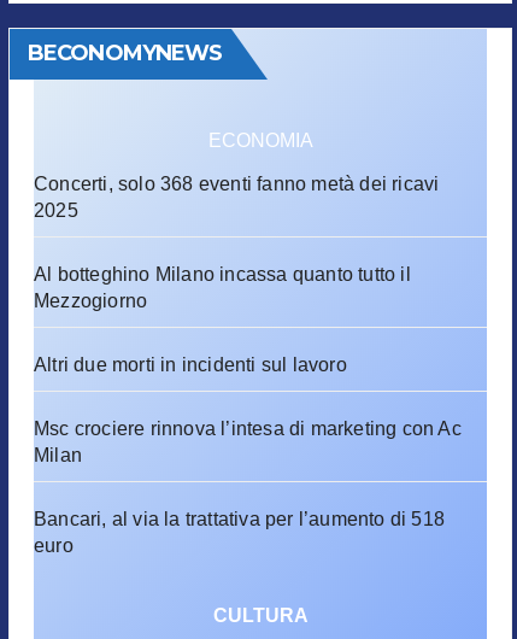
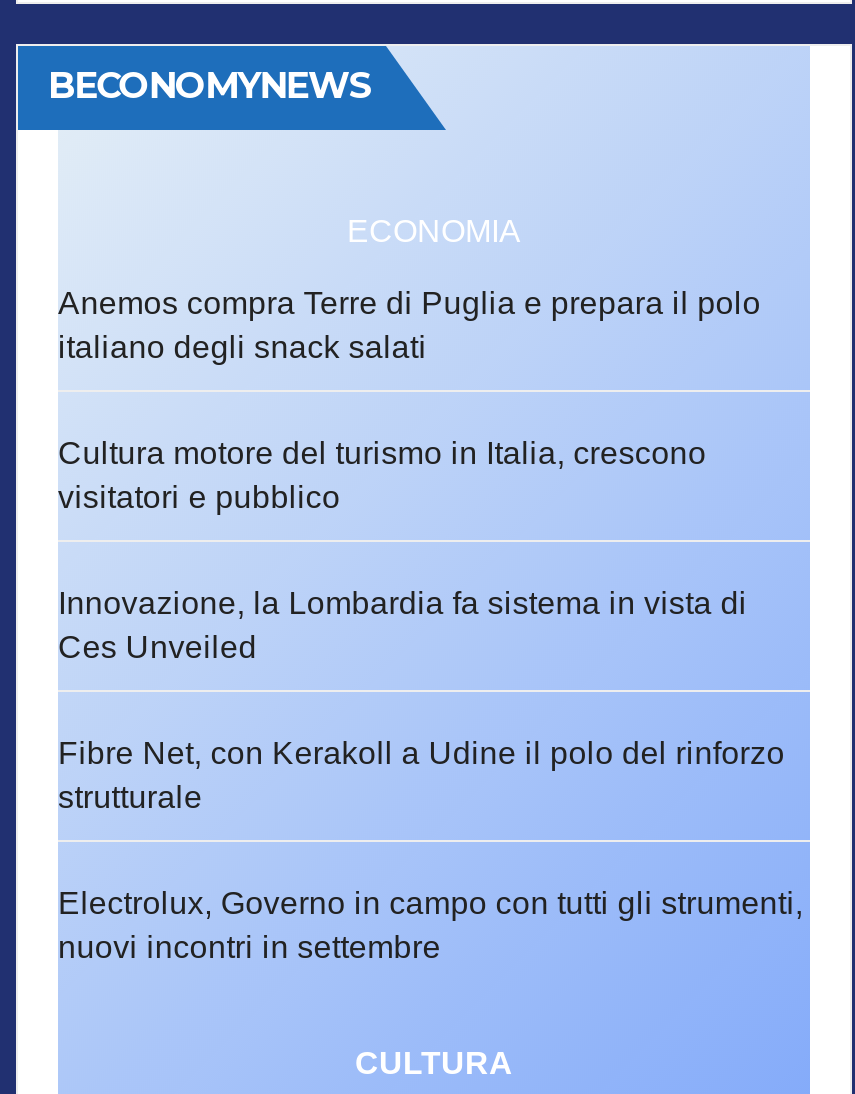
- Concerti, solo 368 eventi fanno metà dei ricavi
- 2025
+ Anemos compra Terre di Puglia e prepara il polo
+ italiano degli snack salati

- Al botteghino Milano incassa quanto tutto il
- Mezzogiorno
+ Cultura motore del turismo in Italia, crescono
+ visitatori e pubblico

- Altri due morti in incidenti sul lavoro
+ Innovazione, la Lombardia fa sistema in vista di
+ Ces Unveiled

- Msc crociere rinnova l’intesa di marketing con Ac
- Milan
+ Fibre Net, con Kerakoll a Udine il polo del rinforzo
+ strutturale

- Bancari, al via la trattativa per l’aumento di 518
- euro
+ Electrolux, Governo in campo con tutti gli strumenti,
+ nuovi incontri in settembre
